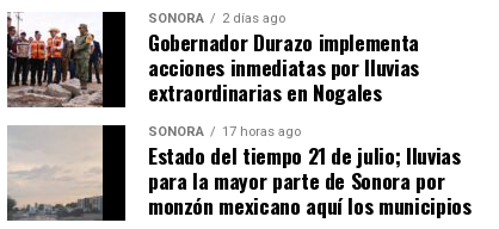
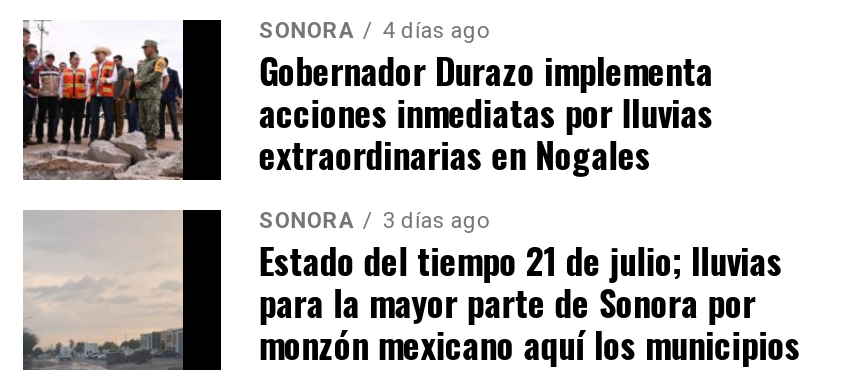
- SONORA 2 días ago
+ SONORA 4 días ago

- SONORA 17 horas ago
+ SONORA 3 días ago
